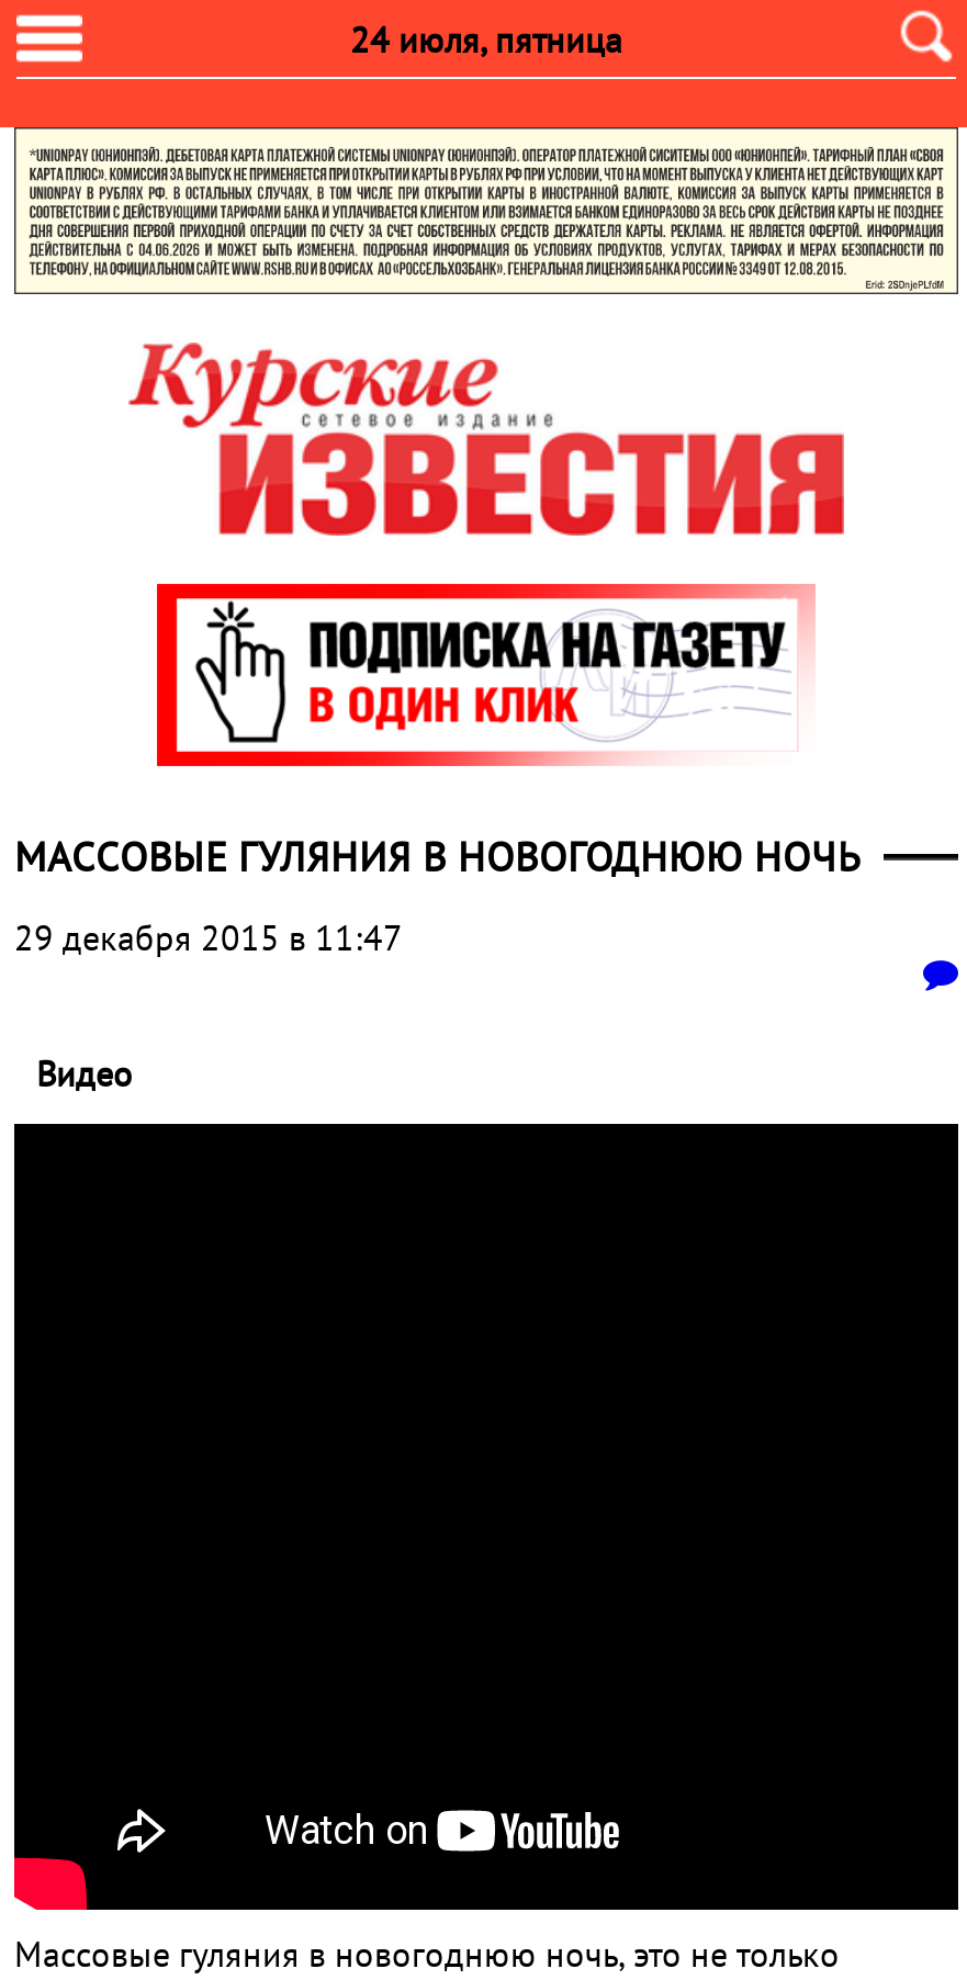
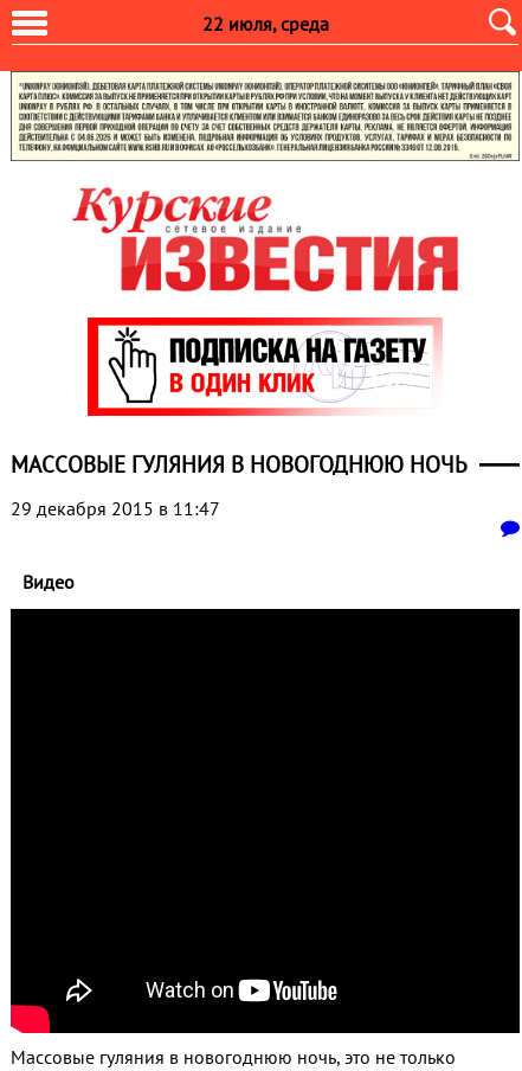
- 24 июля, пятница
+ 22 июля, среда
